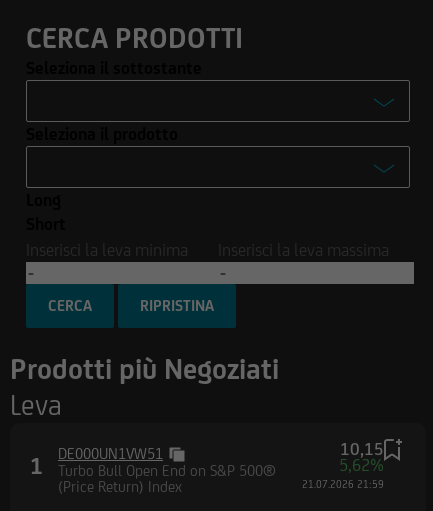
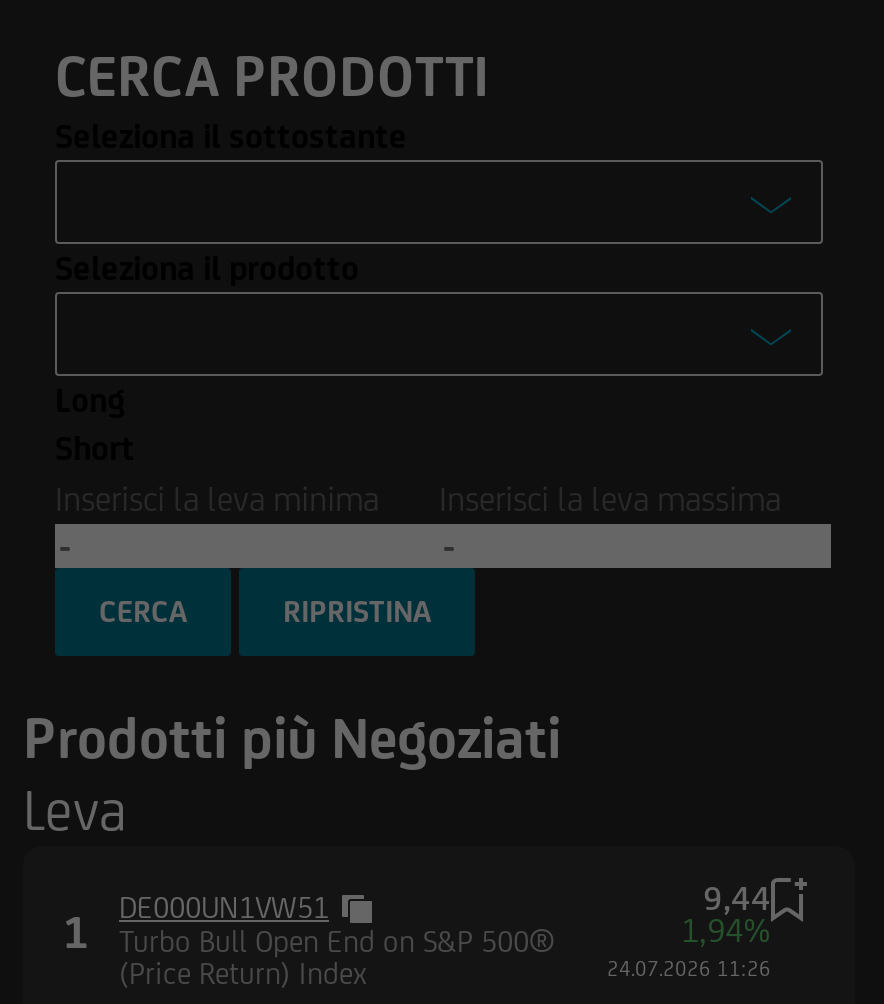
- 10,15
+ 9,44

- 5,62%
+ 1,94%

- 21.07.2026 21:59
+ 24.07.2026 11:26
